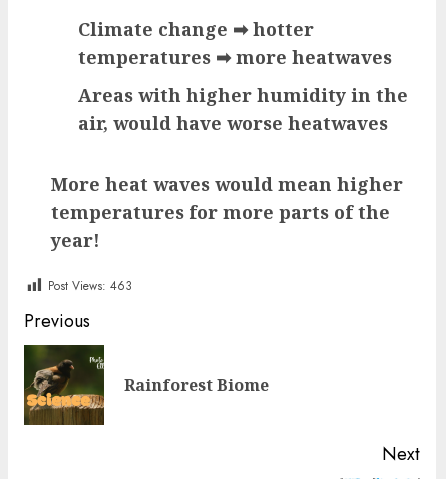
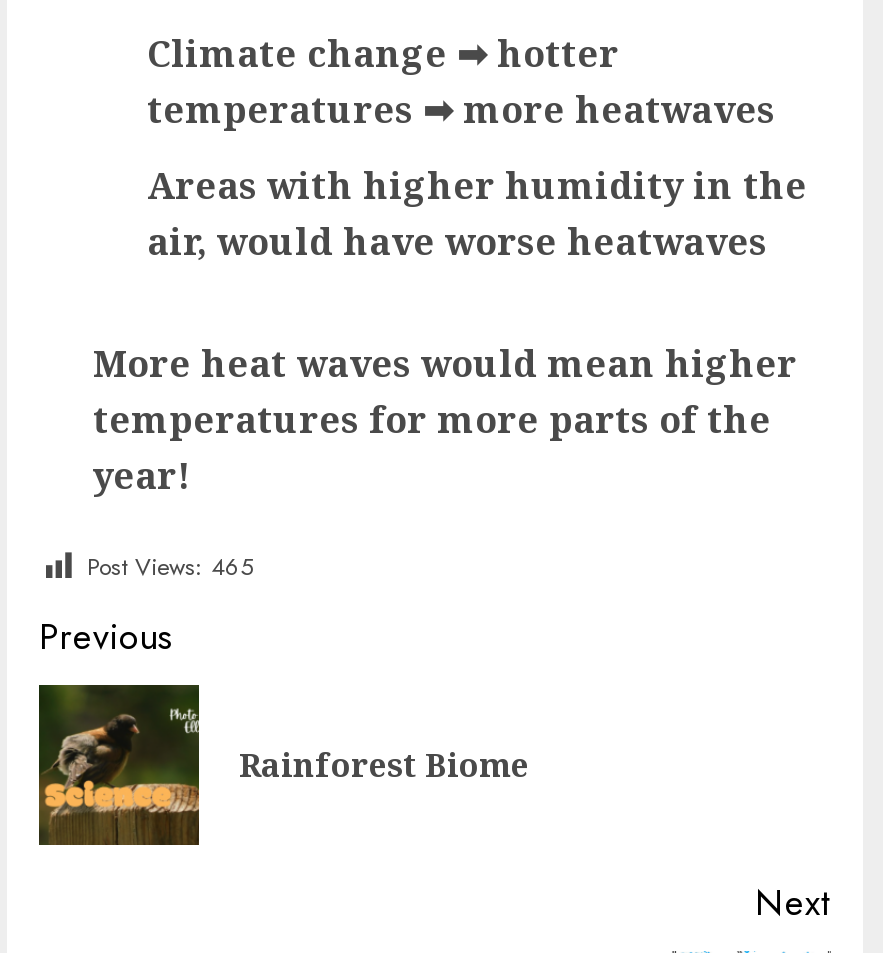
- Post Views: 463
+ Post Views: 465
